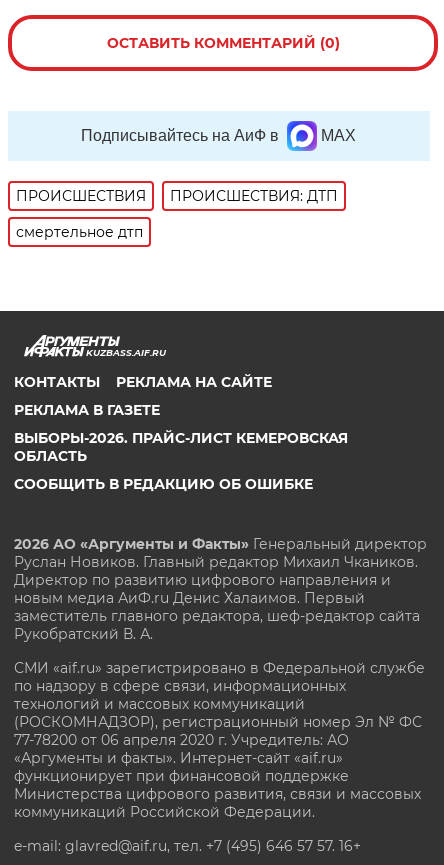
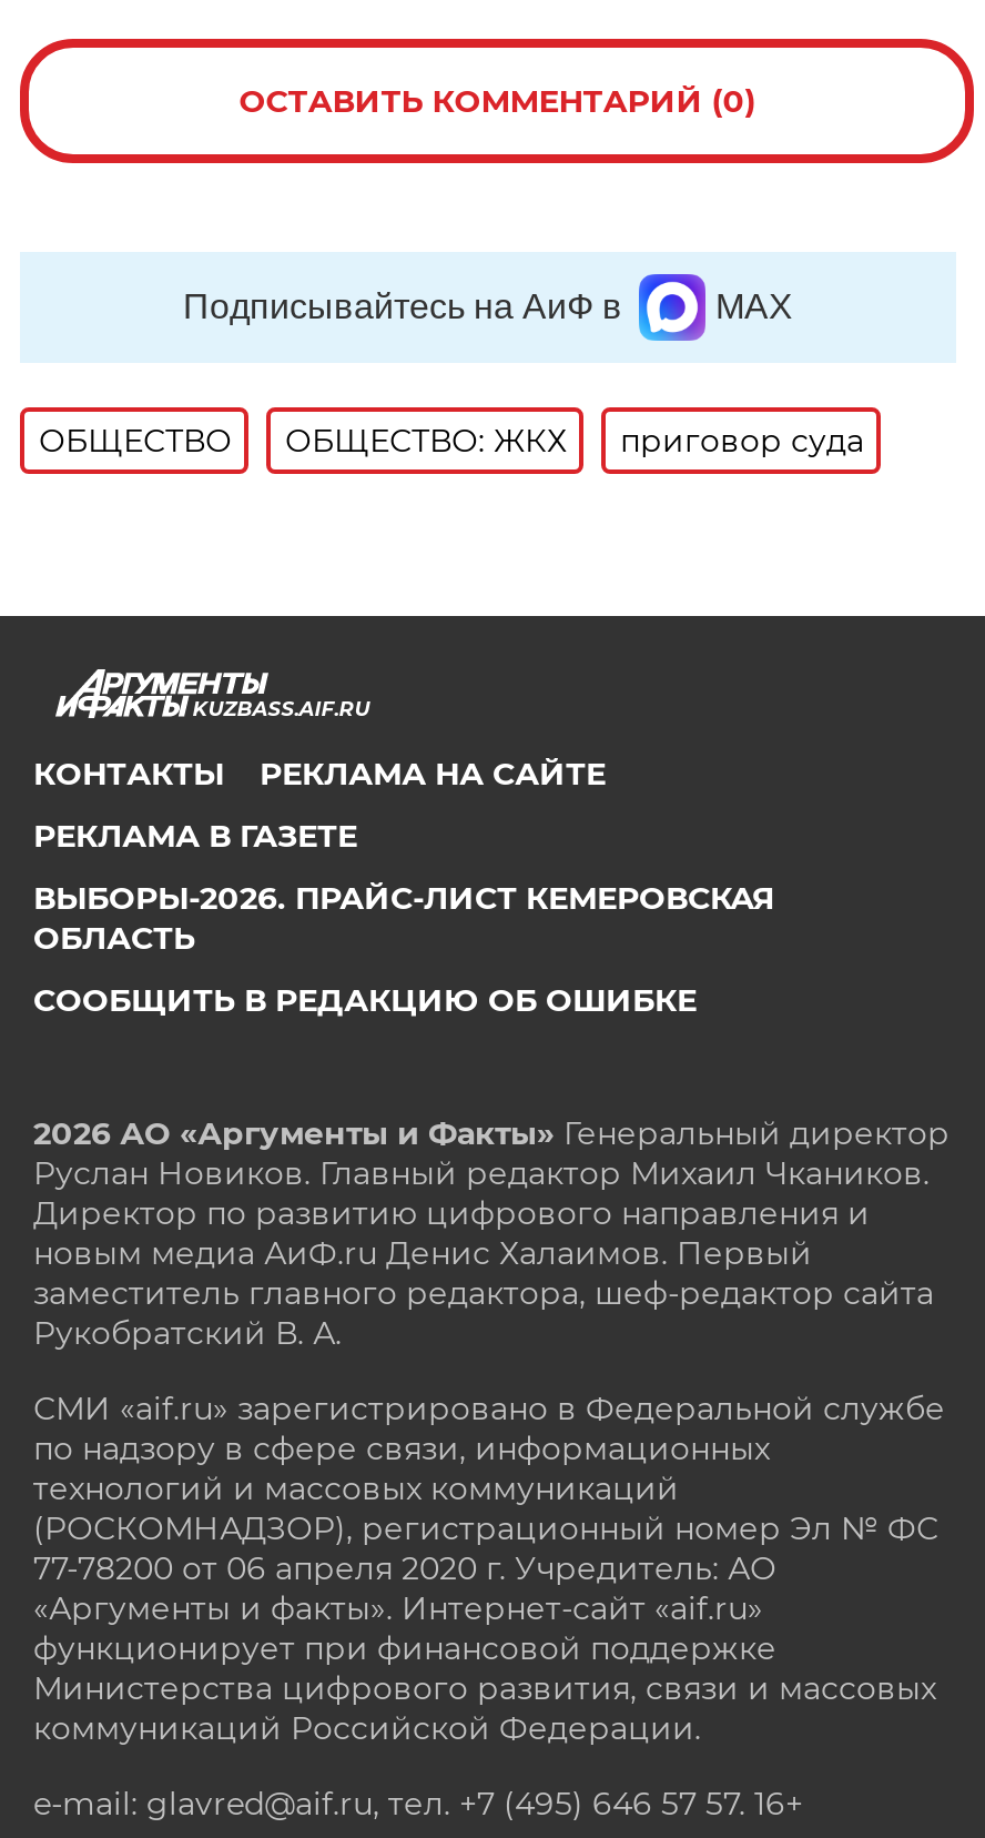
- ПРОИСШЕСТВИЯ
- ПРОИСШЕСТВИЯ: ДТП
- смертельное дтп
+ ОБЩЕСТВО
+ ОБЩЕСТВО: ЖКХ
+ приговор суда
